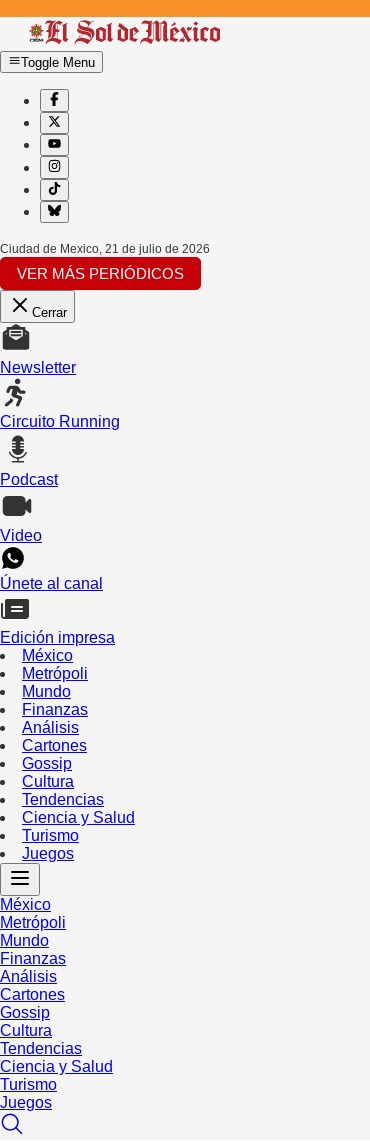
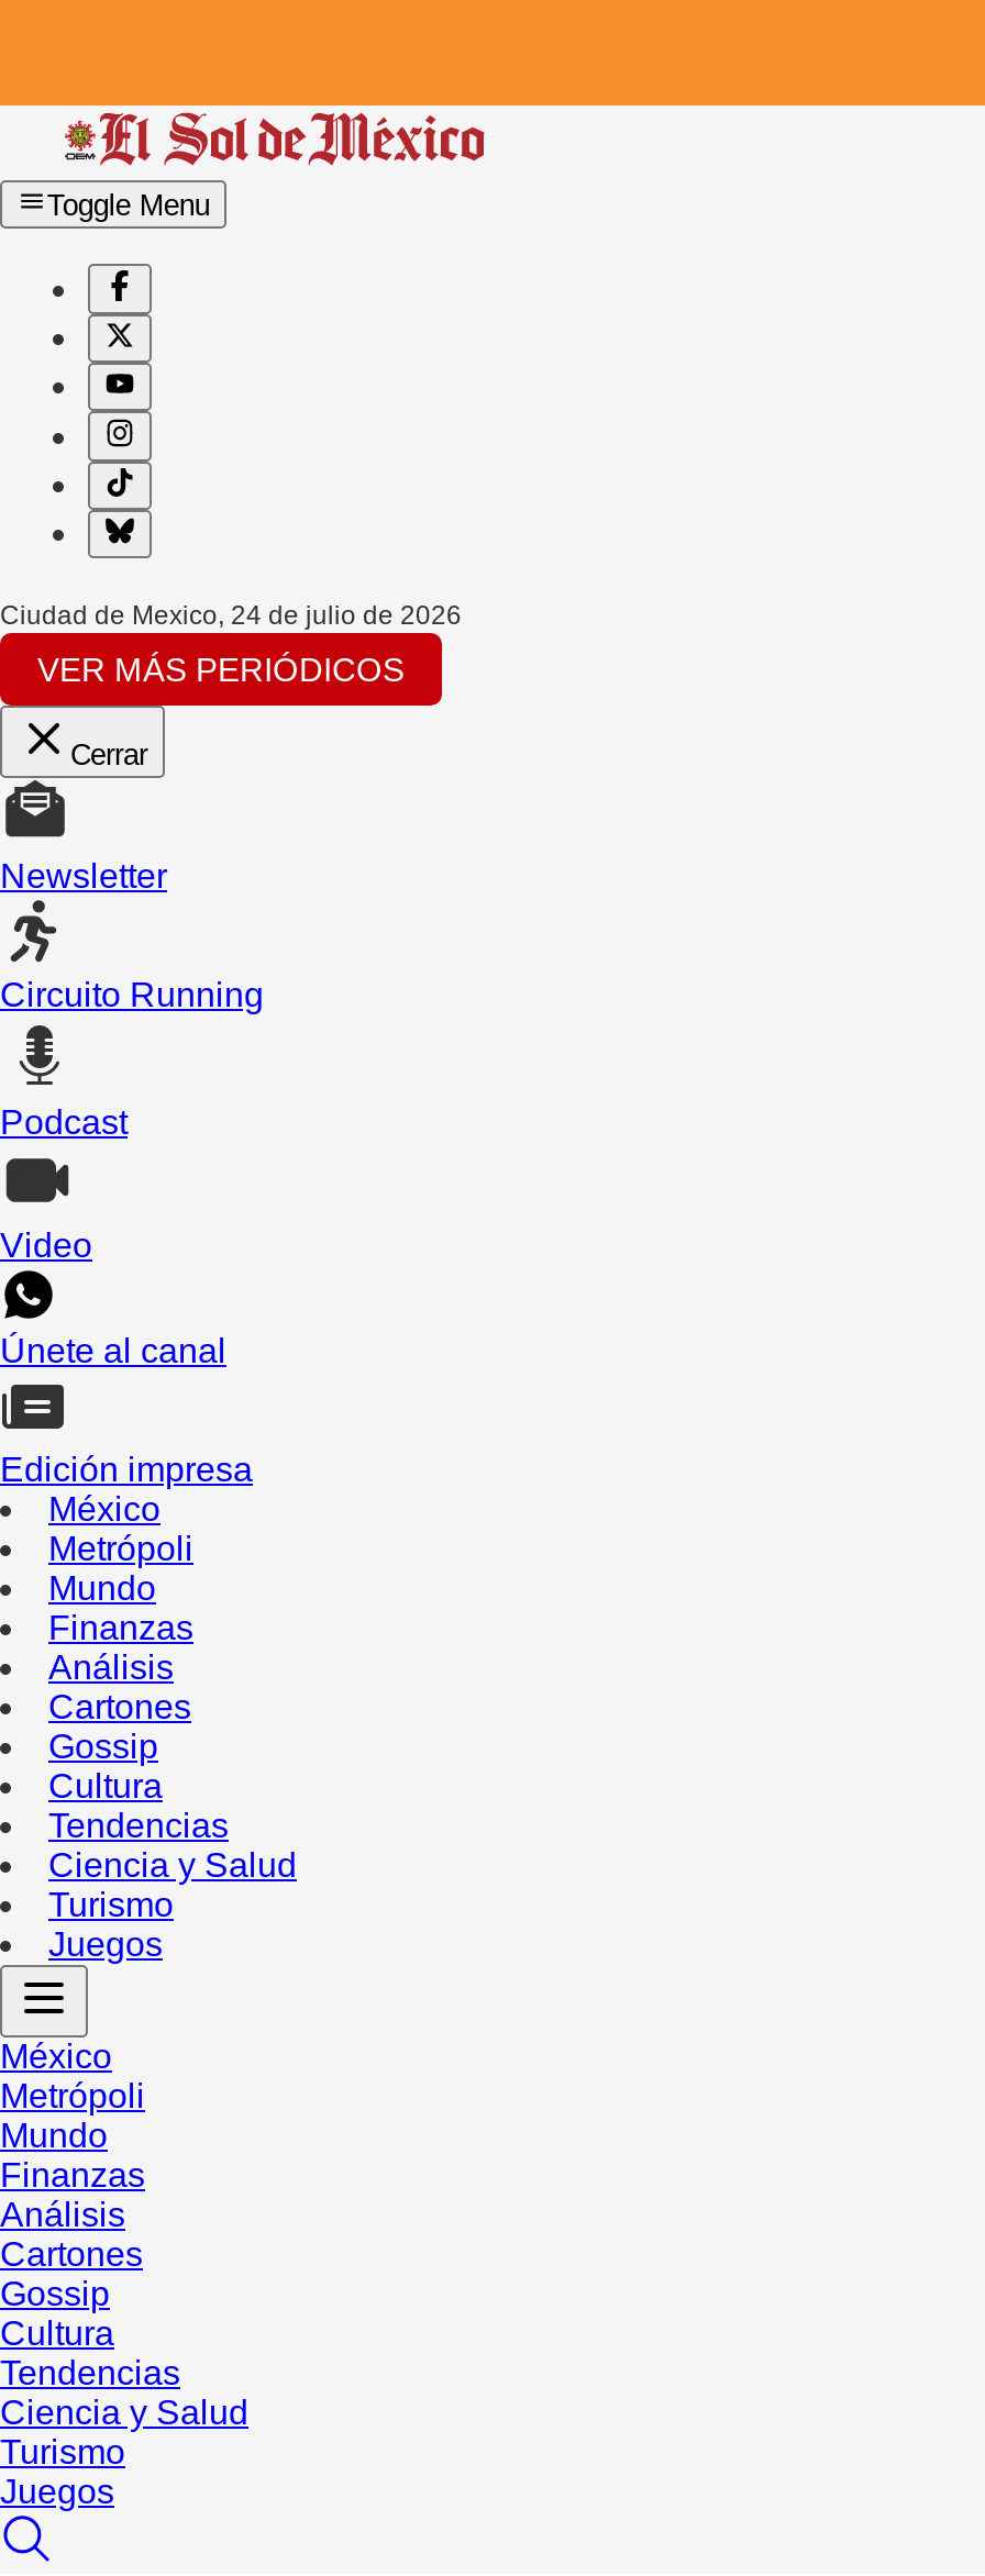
- Ciudad de Mexico, 21 de julio de 2026
+ Ciudad de Mexico, 24 de julio de 2026
